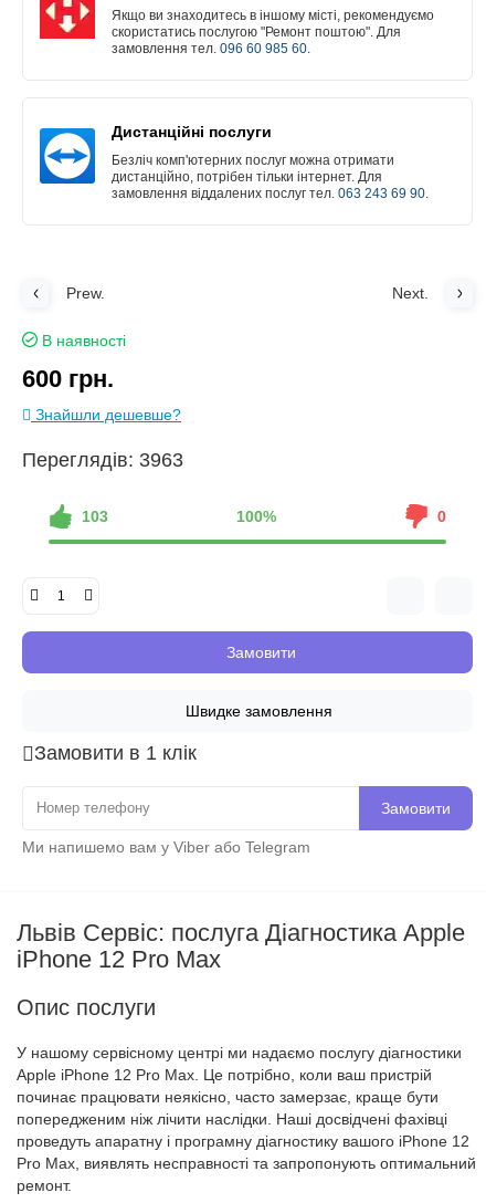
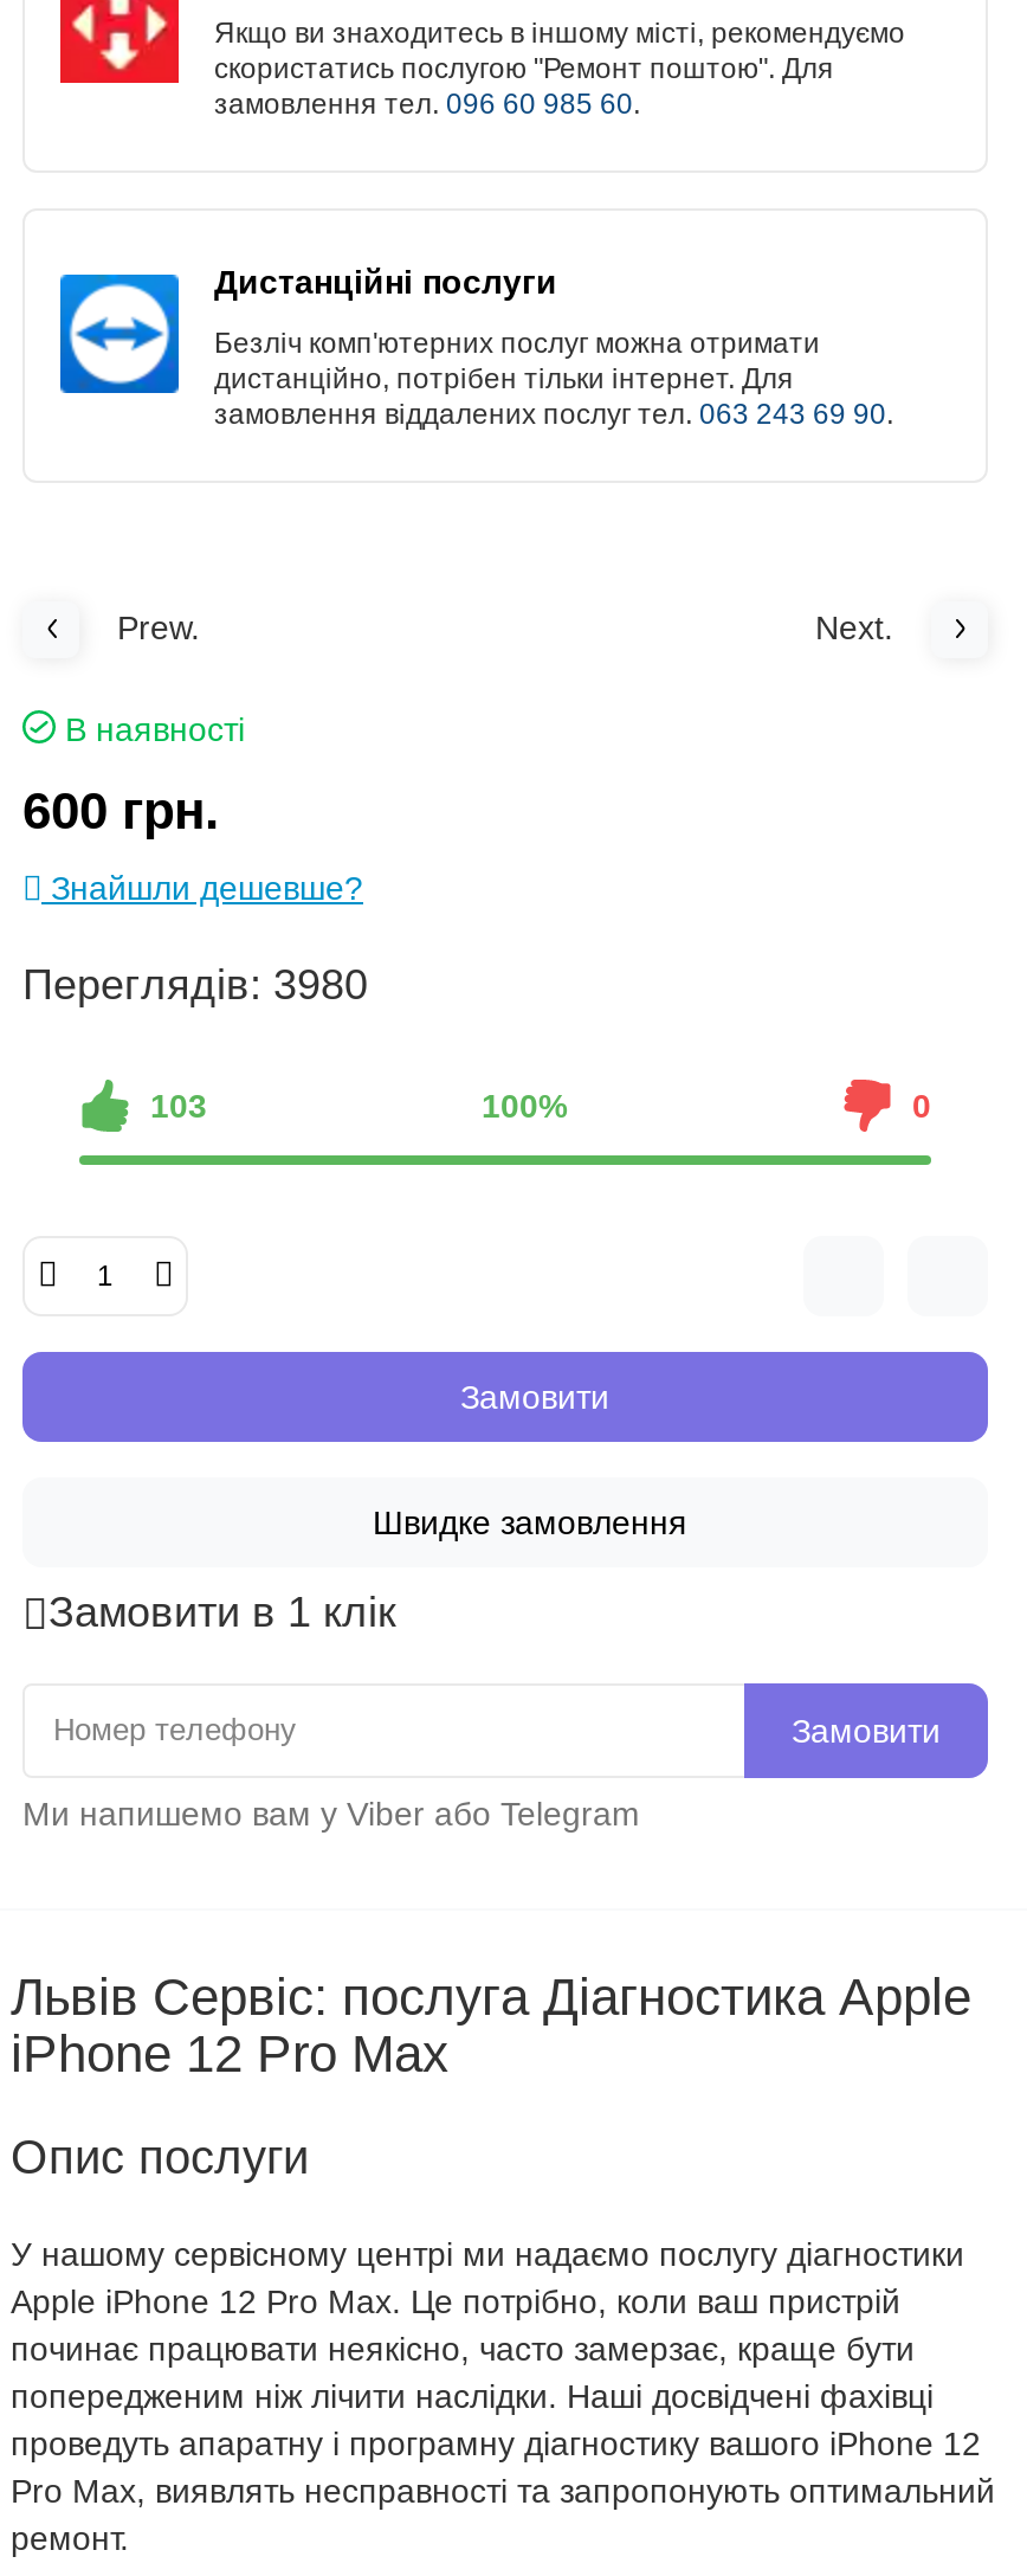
- Переглядів: 3963
+ Переглядів: 3980
